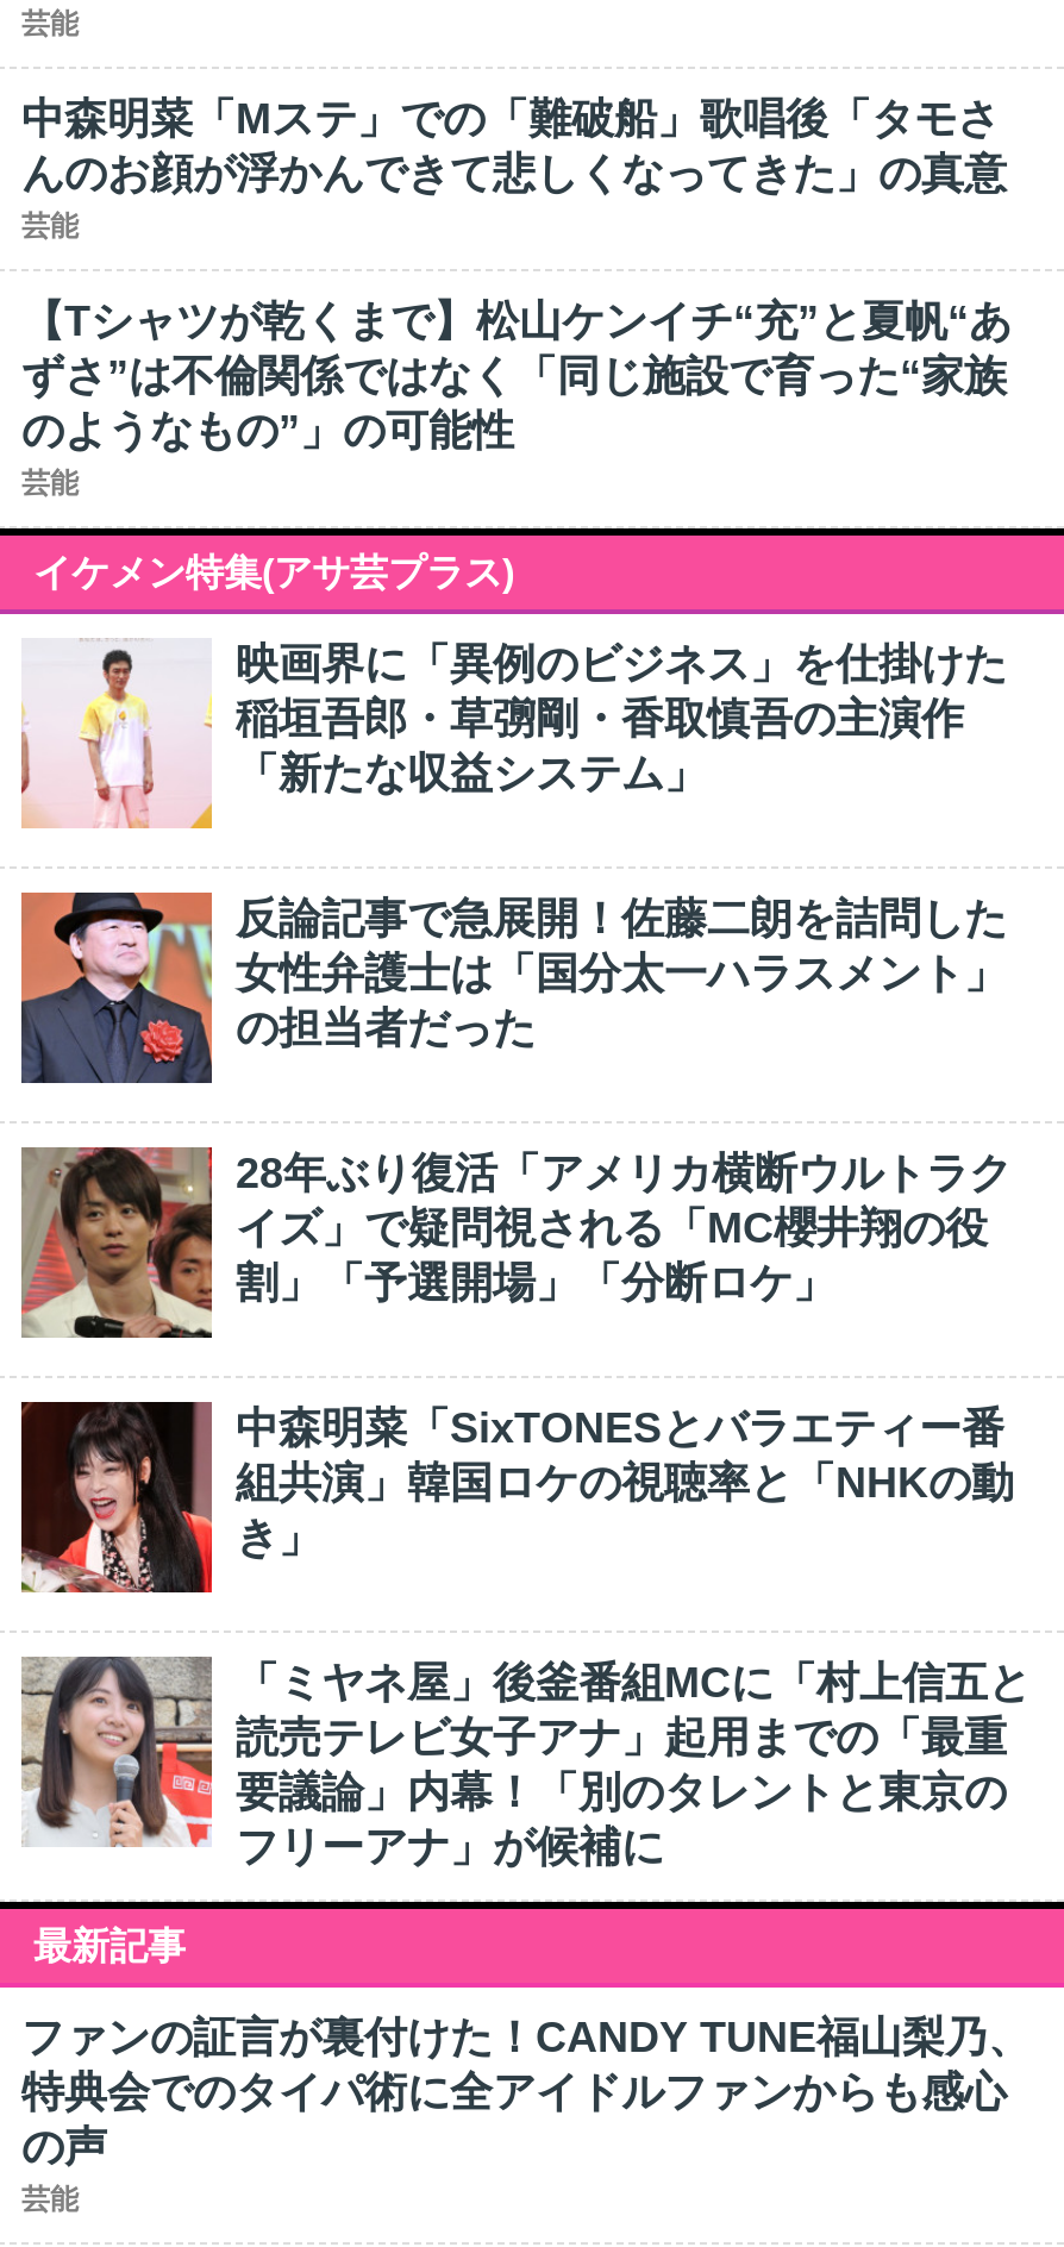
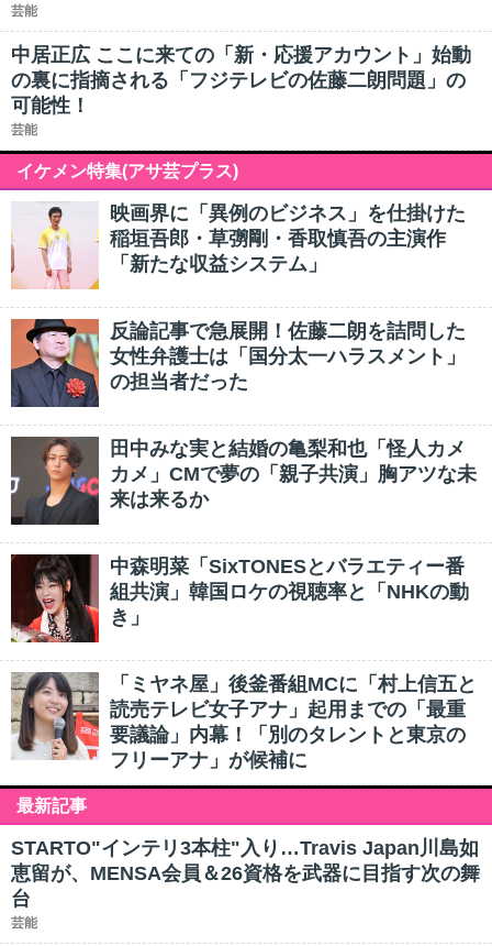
- 中森明菜「Mステ」での「難破船」歌唱後「タモさ
- んのお顔が浮かんできて悲しくなってきた」の真意
- 芸能
- 【Tシャツが乾くまで】松山ケンイチ“充”と夏帆“あ
- ずさ”は不倫関係ではなく「同じ施設で育った“家族
- のようなもの”」の可能性
+ 中居正広 ここに来ての「新・応援アカウント」始動
+ の裏に指摘される「フジテレビの佐藤二朗問題」の
+ 可能性！

- [image]
- 28年ぶり復活「アメリカ横断ウルトラク
- イズ」で疑問視される「MC櫻井翔の役
- 割」「予選開場」「分断ロケ」
+ [image]
+ 田中みな実と結婚の亀梨和也「怪人カメ
+ カメ」CMで夢の「親子共演」胸アツな未
+ 来は来るか

- ファンの証言が裏付けた！CANDY TUNE福山梨乃、
- 特典会でのタイパ術に全アイドルファンからも感心
- の声
+ STARTO"インテリ3本柱"入り…Travis Japan川島如
+ 恵留が、MENSA会員＆26資格を武器に目指す次の舞
+ 台
